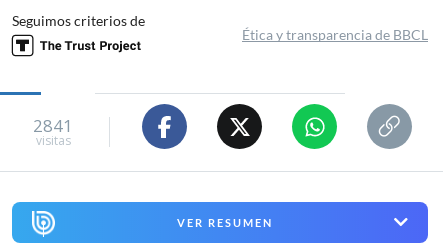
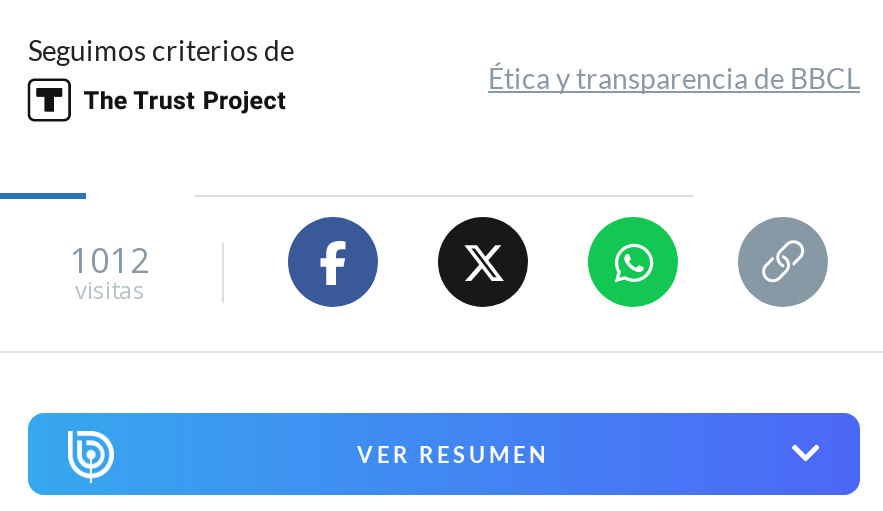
- 2841
+ 1012
